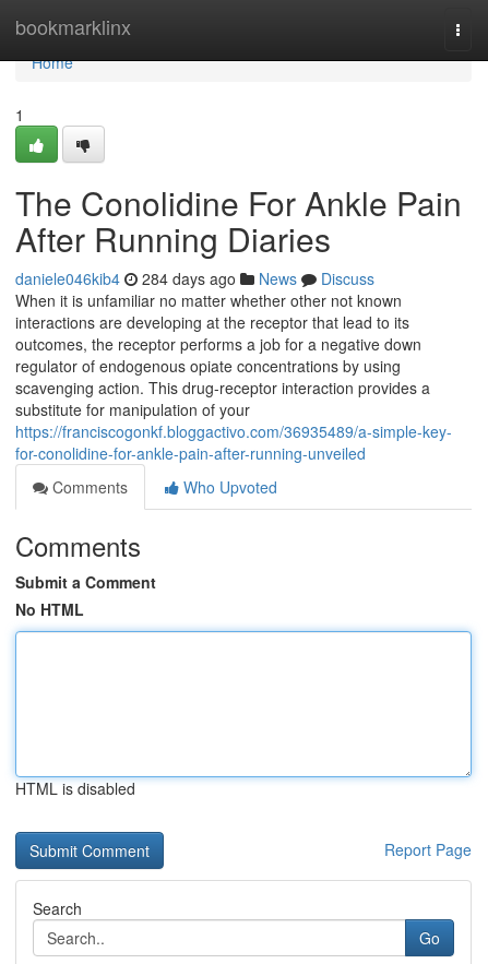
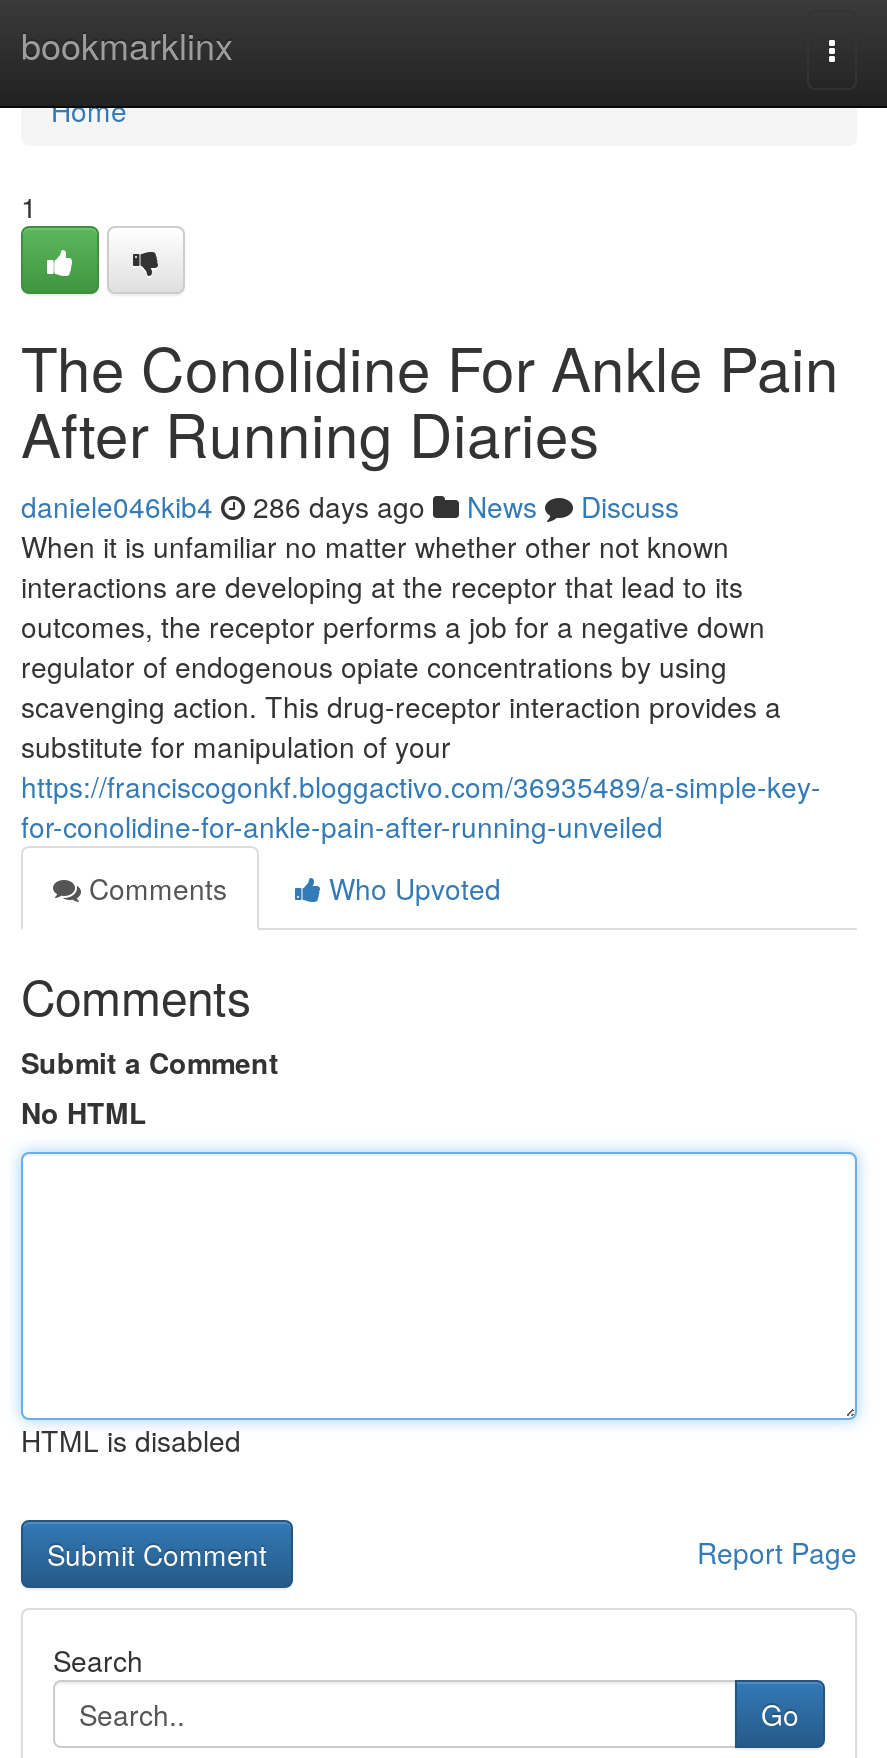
- daniele046kib4 284 days ago News Discuss
+ daniele046kib4 286 days ago News Discuss
